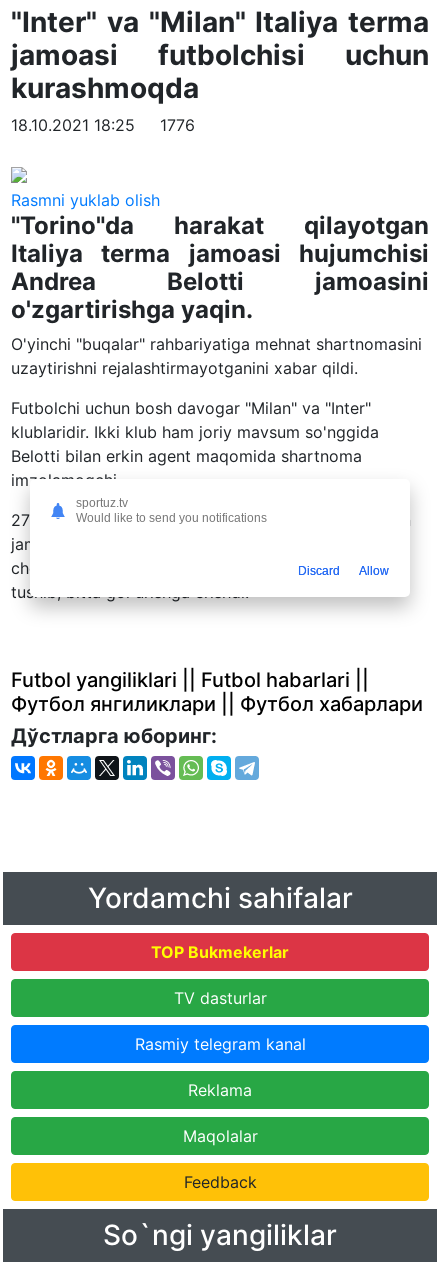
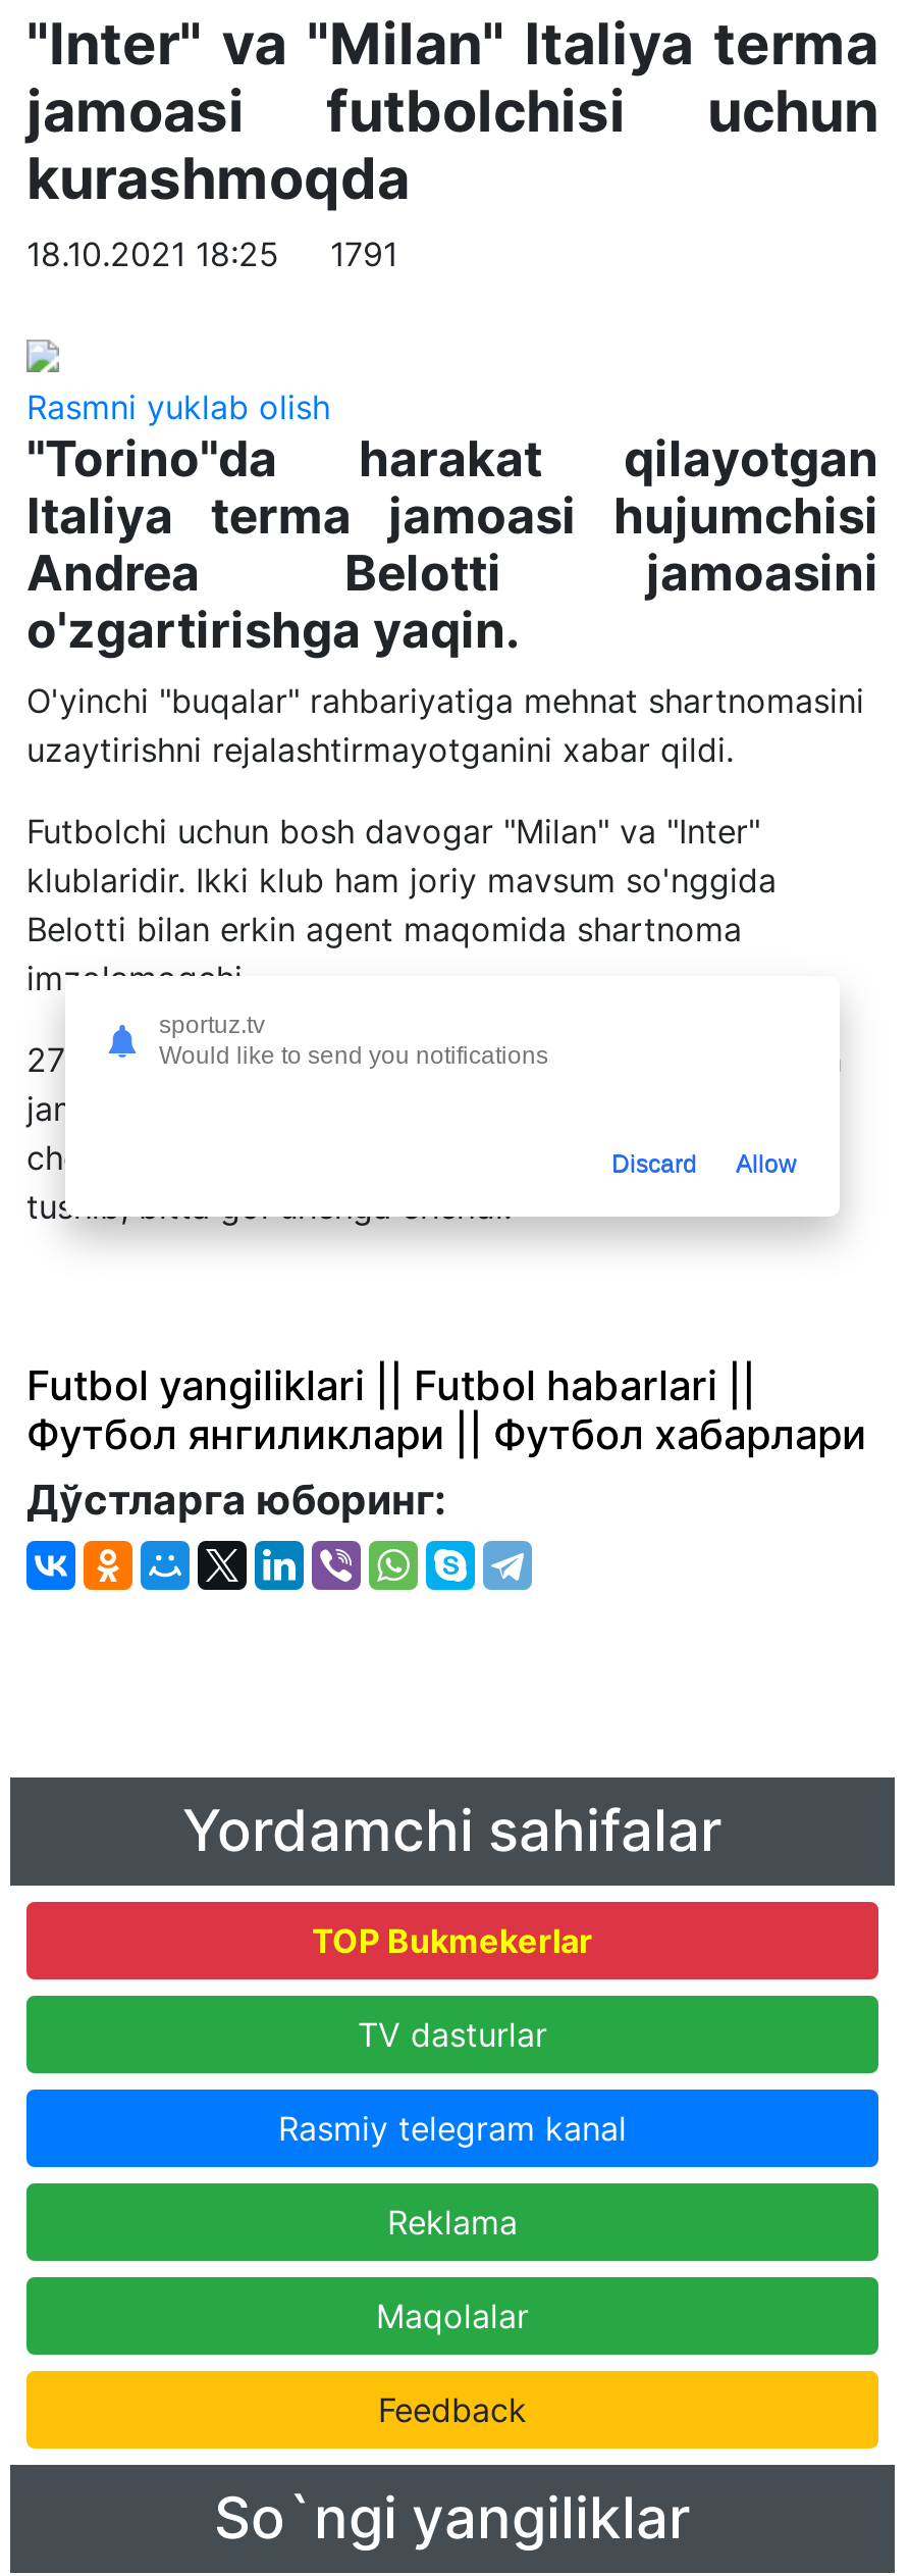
- 18.10.2021 18:25 1776
+ 18.10.2021 18:25 1791
